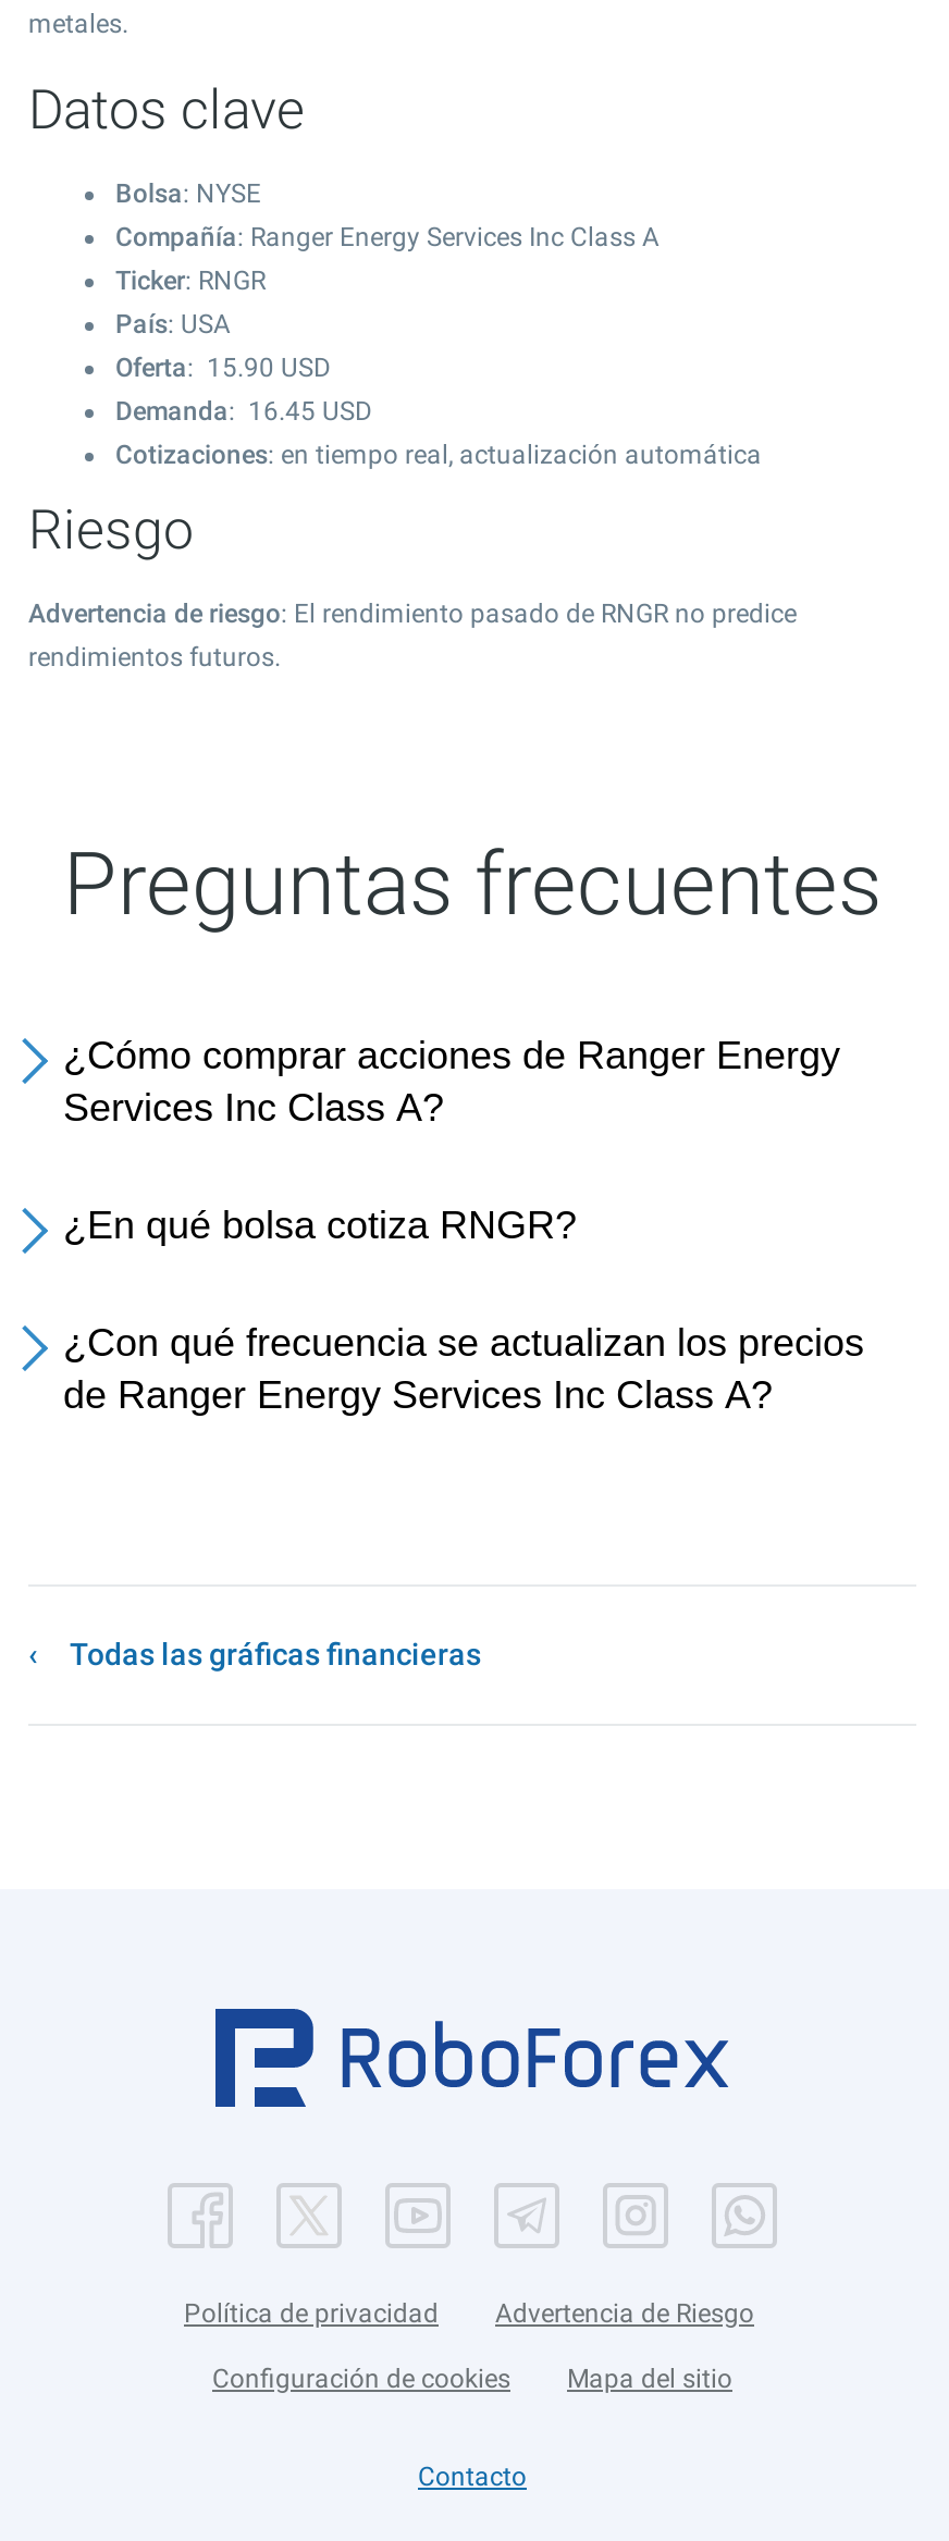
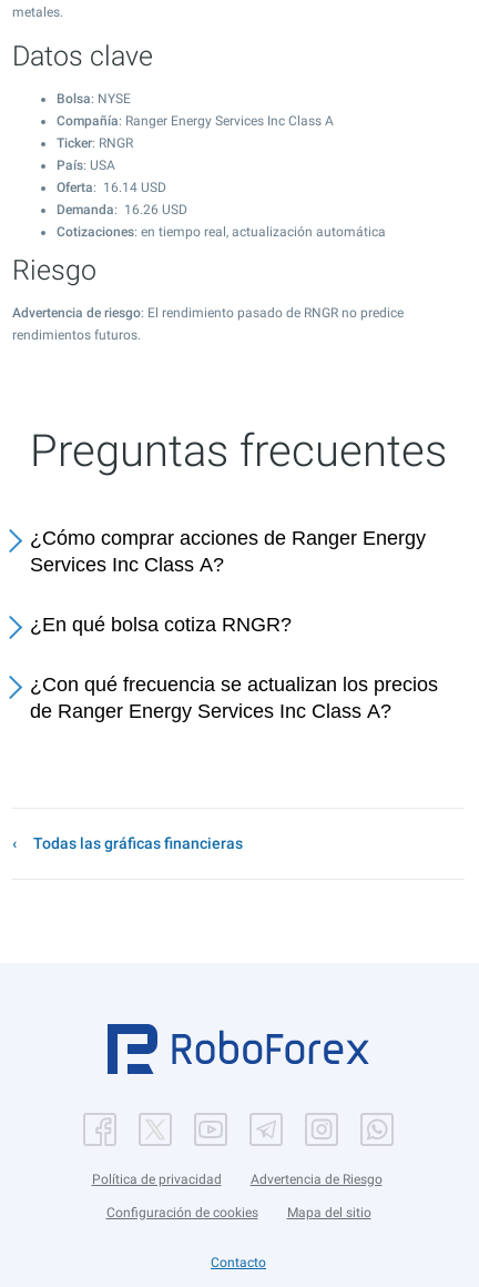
- Oferta: 15.90 USD
+ Oferta: 16.14 USD

- Demanda: 16.45 USD
+ Demanda: 16.26 USD
